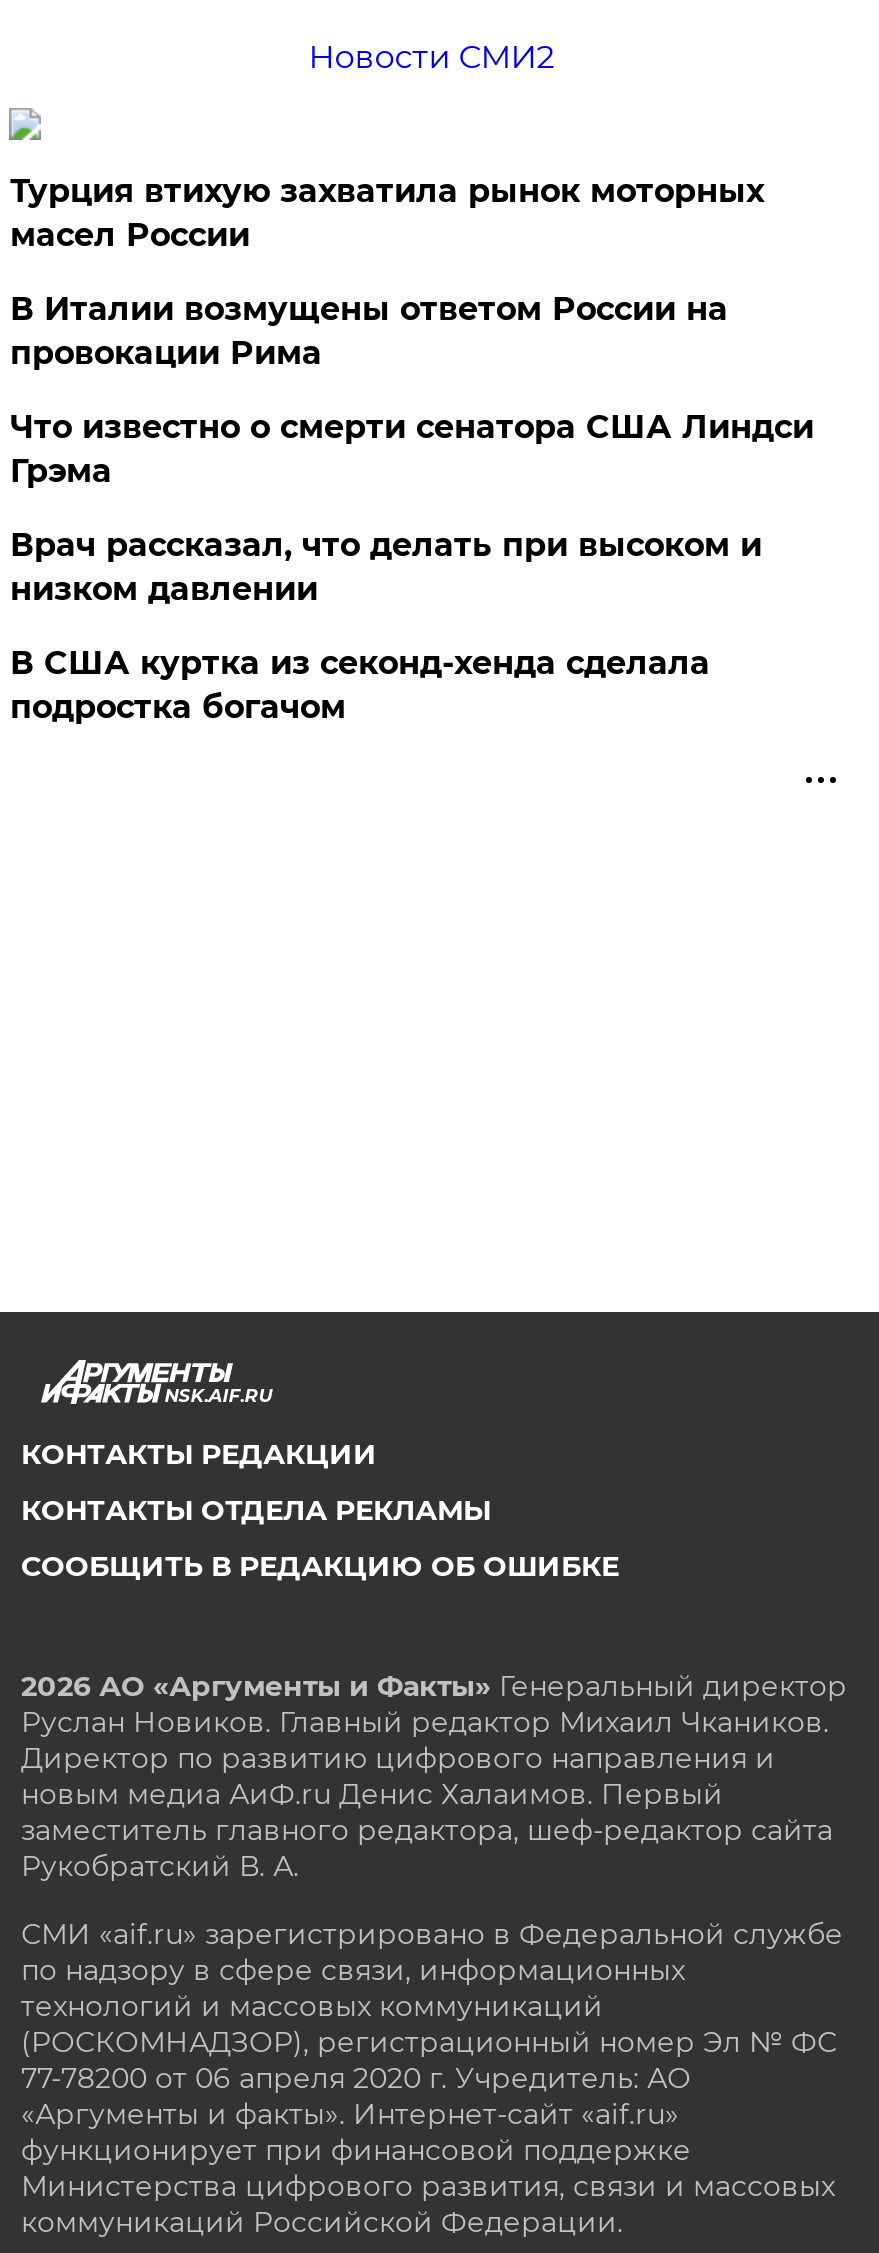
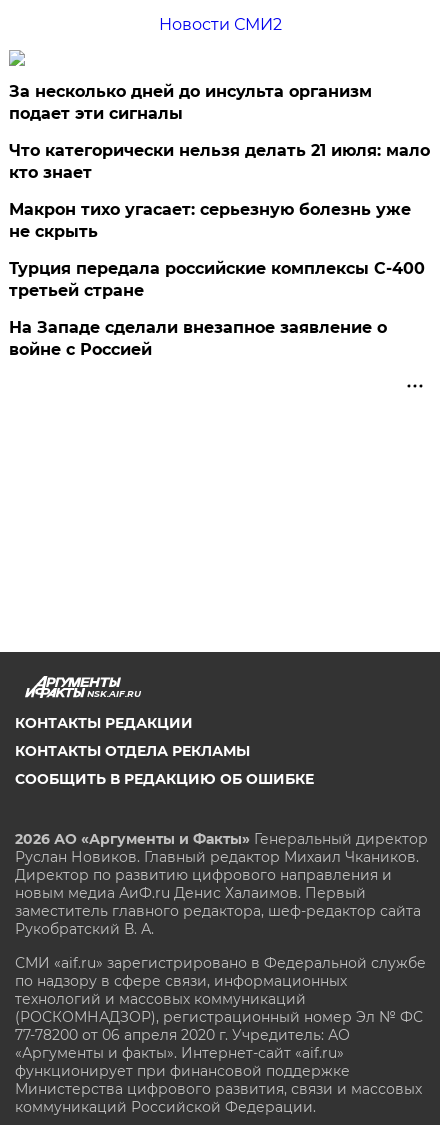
- Турция втихую захватила рынок моторных
- масел России
+ За несколько дней до инсульта организм
+ подает эти сигналы

- В Италии возмущены ответом России на
- провокации Рима
+ Что категорически нельзя делать 21 июля: мало
+ кто знает

- Что известно о смерти сенатора США Линдси
- Грэма
+ Макрон тихо угасает: серьезную болезнь уже
+ не скрыть

- Врач рассказал, что делать при высоком и
- низком давлении
+ Турция передала российские комплексы С-400
+ третьей стране

- В США куртка из секонд-хенда сделала
- подростка богачом
+ На Западе сделали внезапное заявление о
+ войне с Россией
